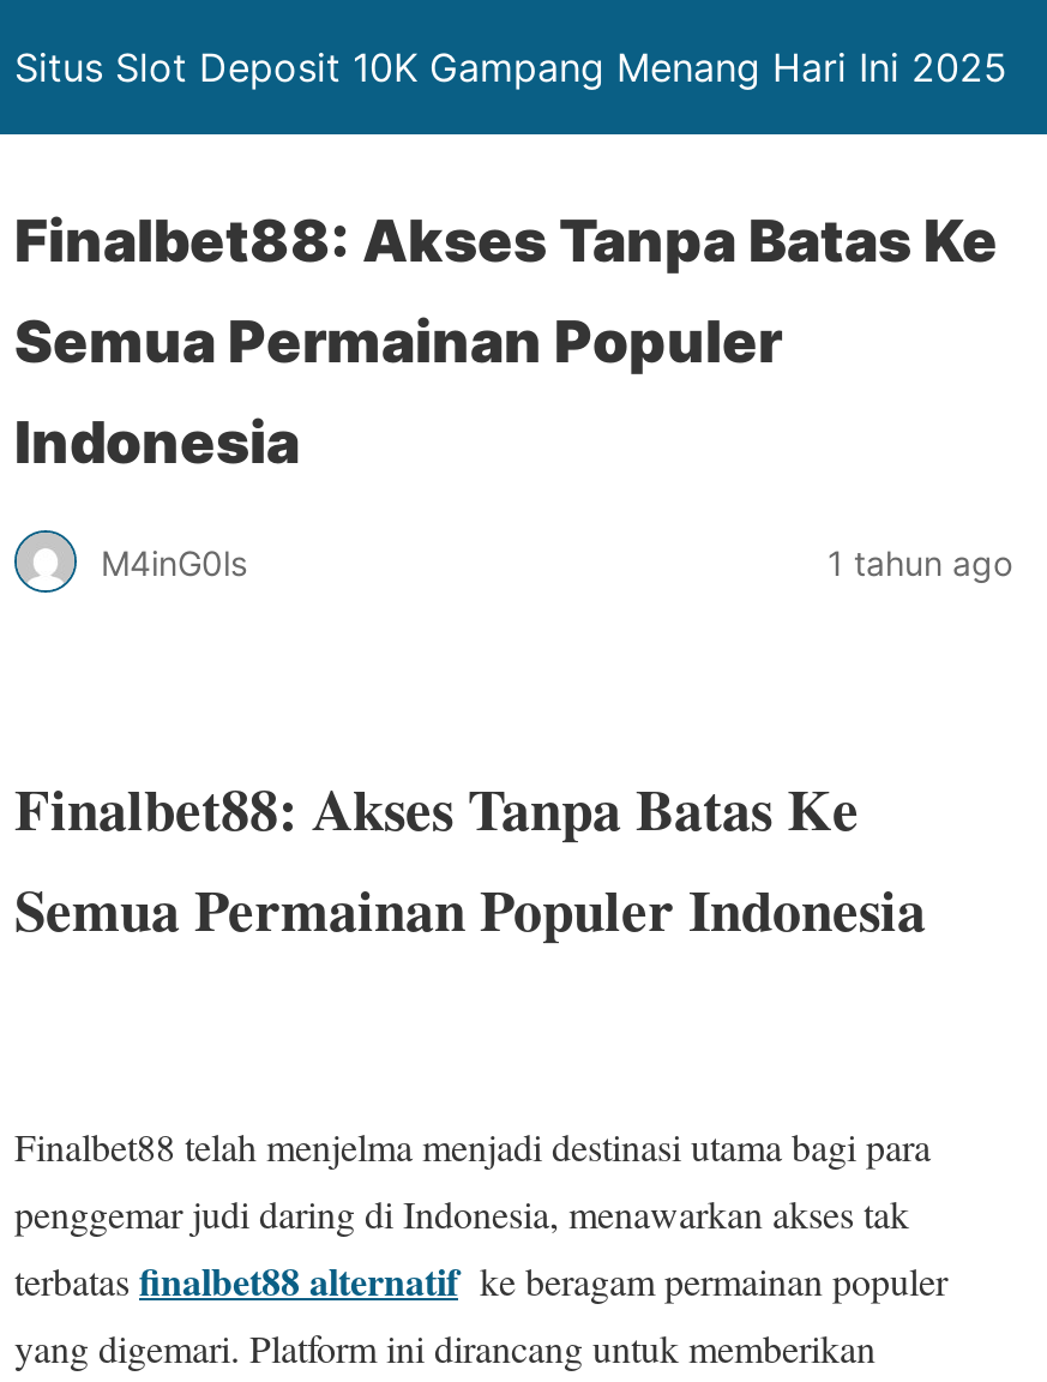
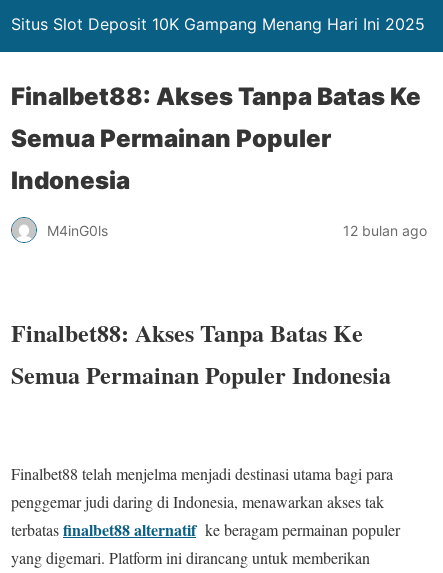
- 1 tahun ago
+ 12 bulan ago
